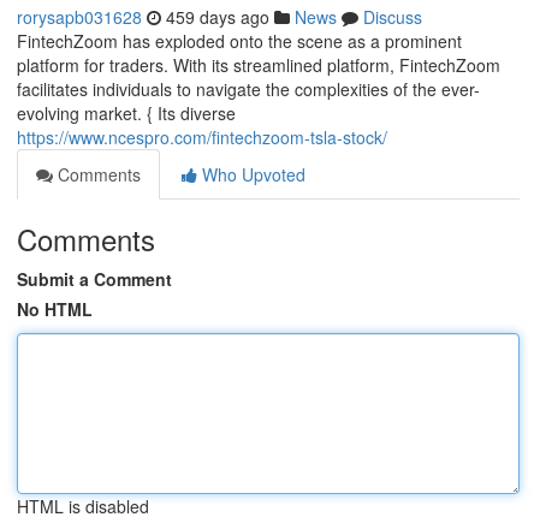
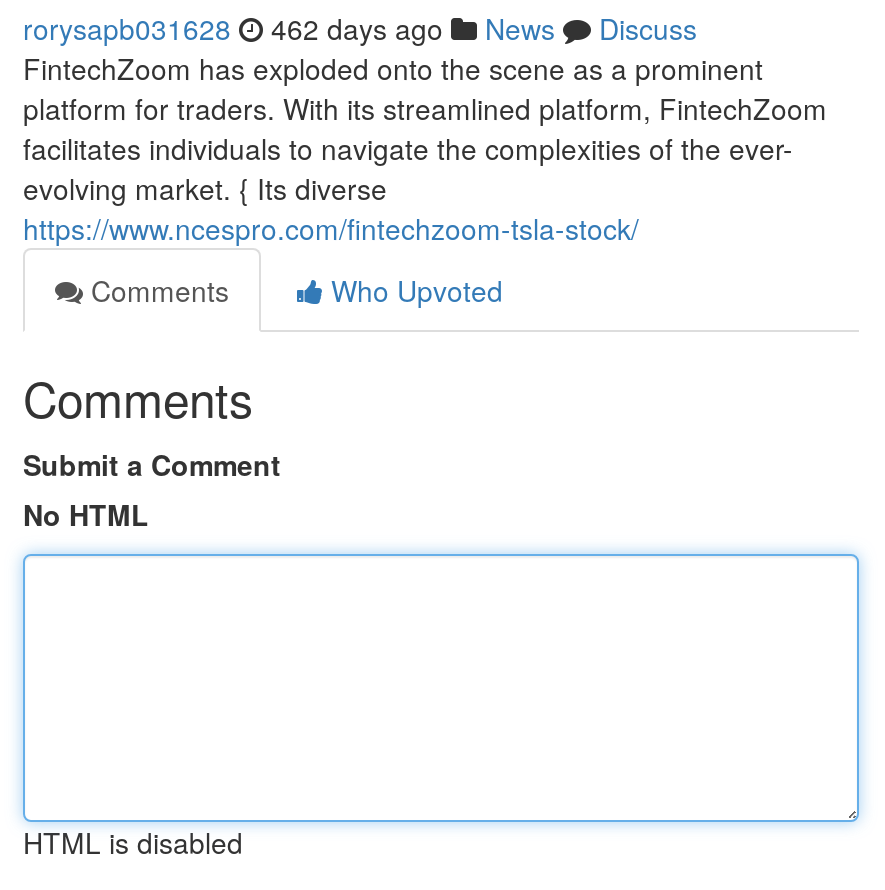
- rorysapb031628 459 days ago News Discuss
+ rorysapb031628 462 days ago News Discuss
